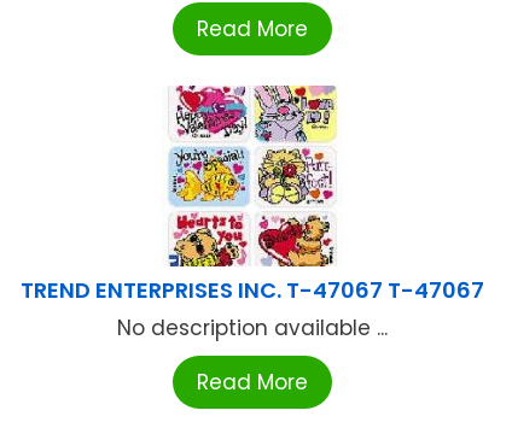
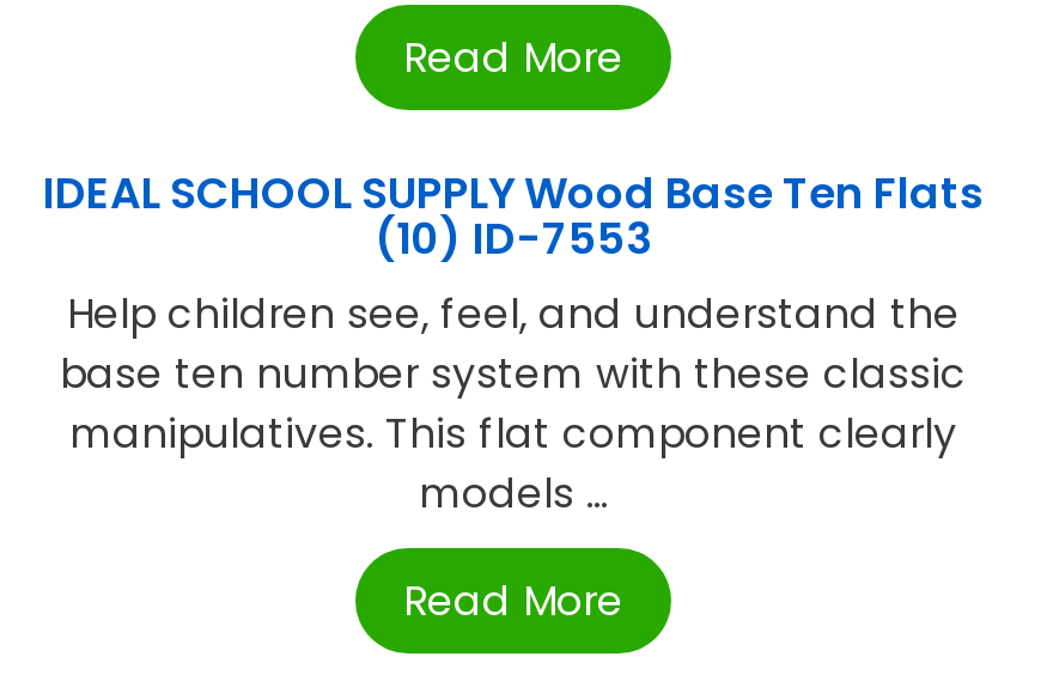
- TREND ENTERPRISES INC. T-47067 T-47067
- No description available ...
+ IDEAL SCHOOL SUPPLY Wood Base Ten Flats
+ (10) ID-7553
+ Help children see, feel, and understand the
+ base ten number system with these classic
+ manipulatives. This flat component clearly
+ models ...
